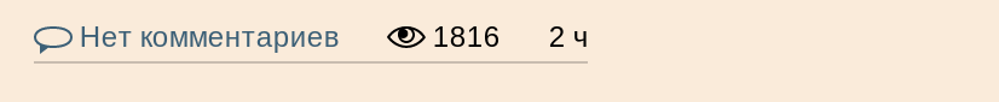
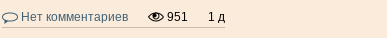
- 1816
- 2 ч
+ 951
+ 1 д
